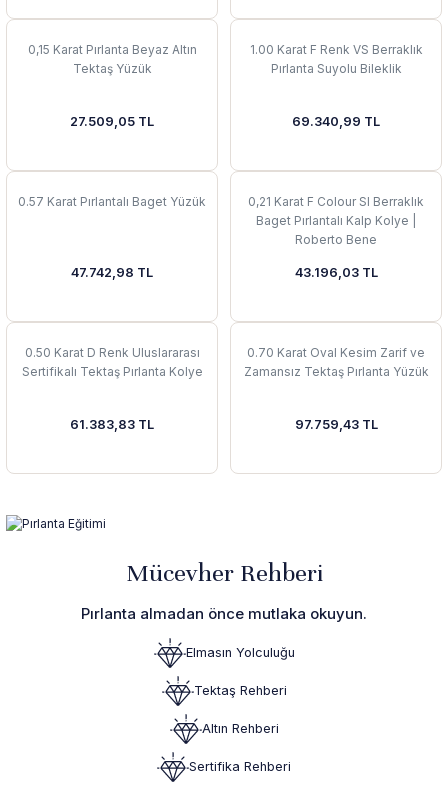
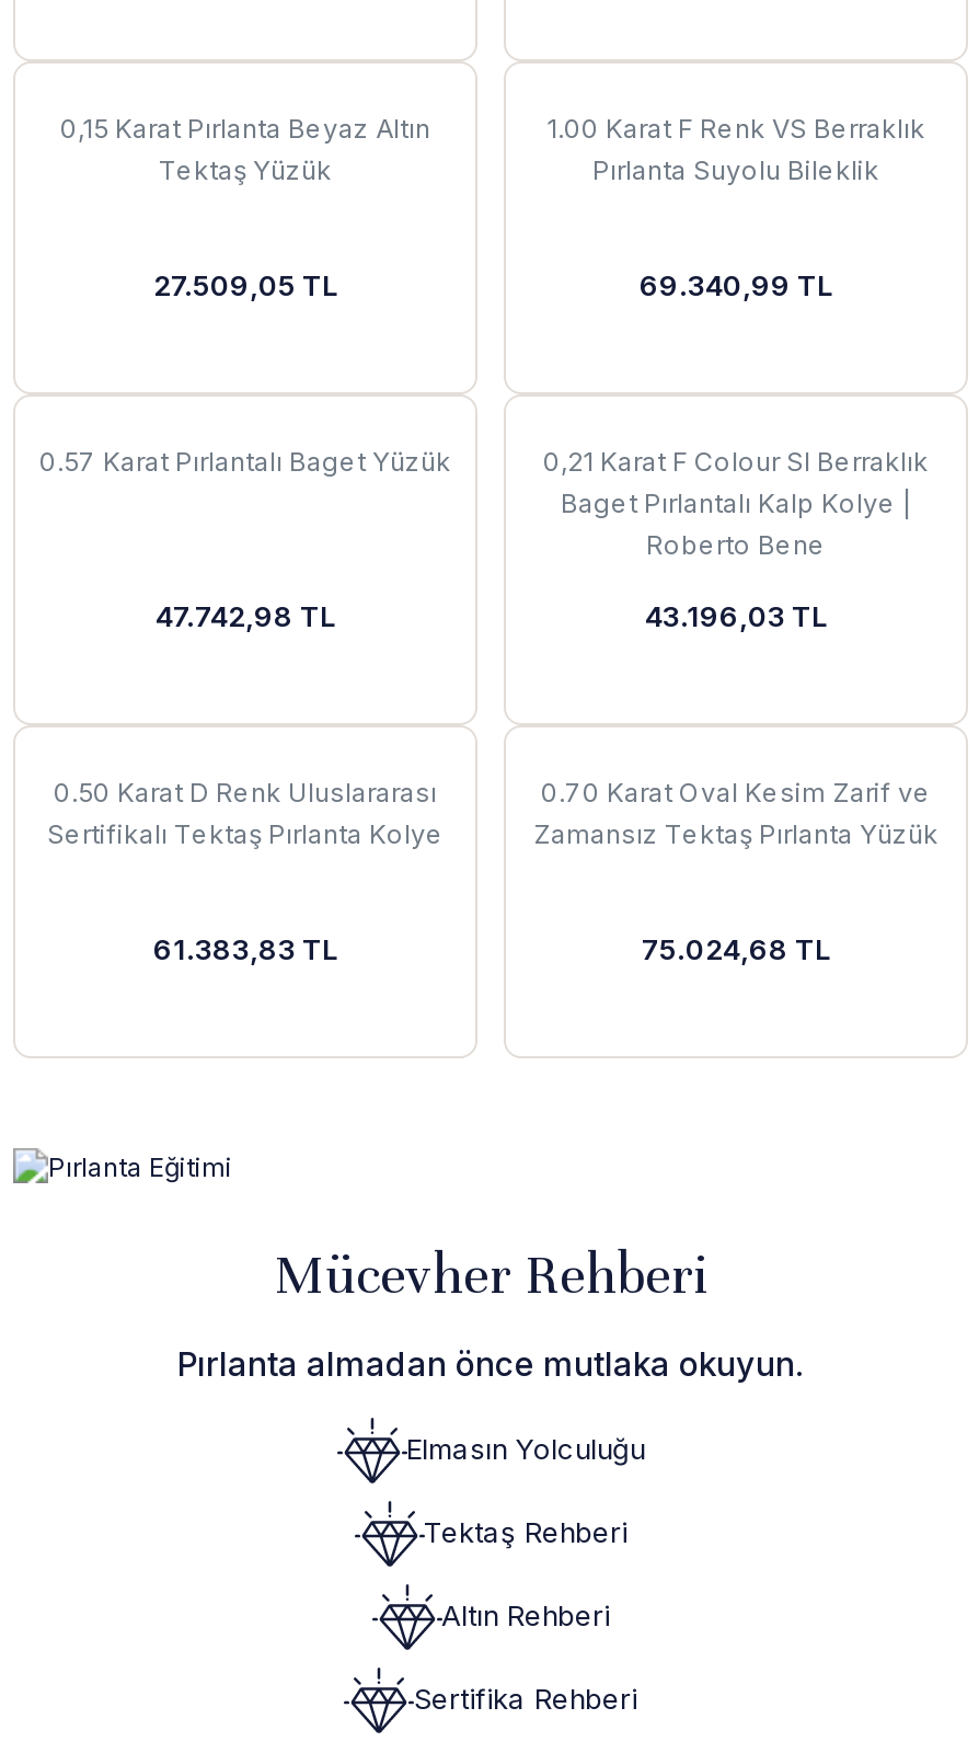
- 97.759,43 TL
+ 75.024,68 TL
